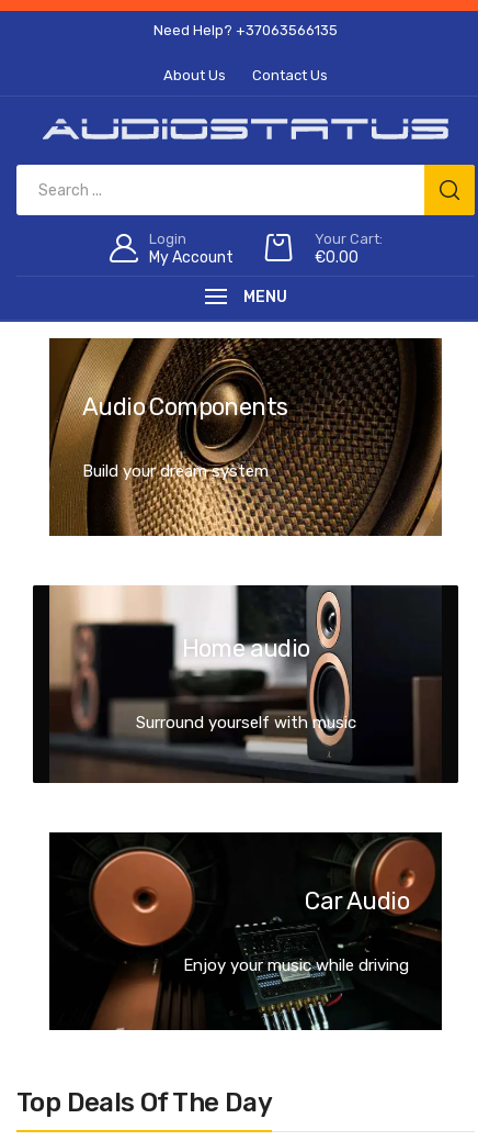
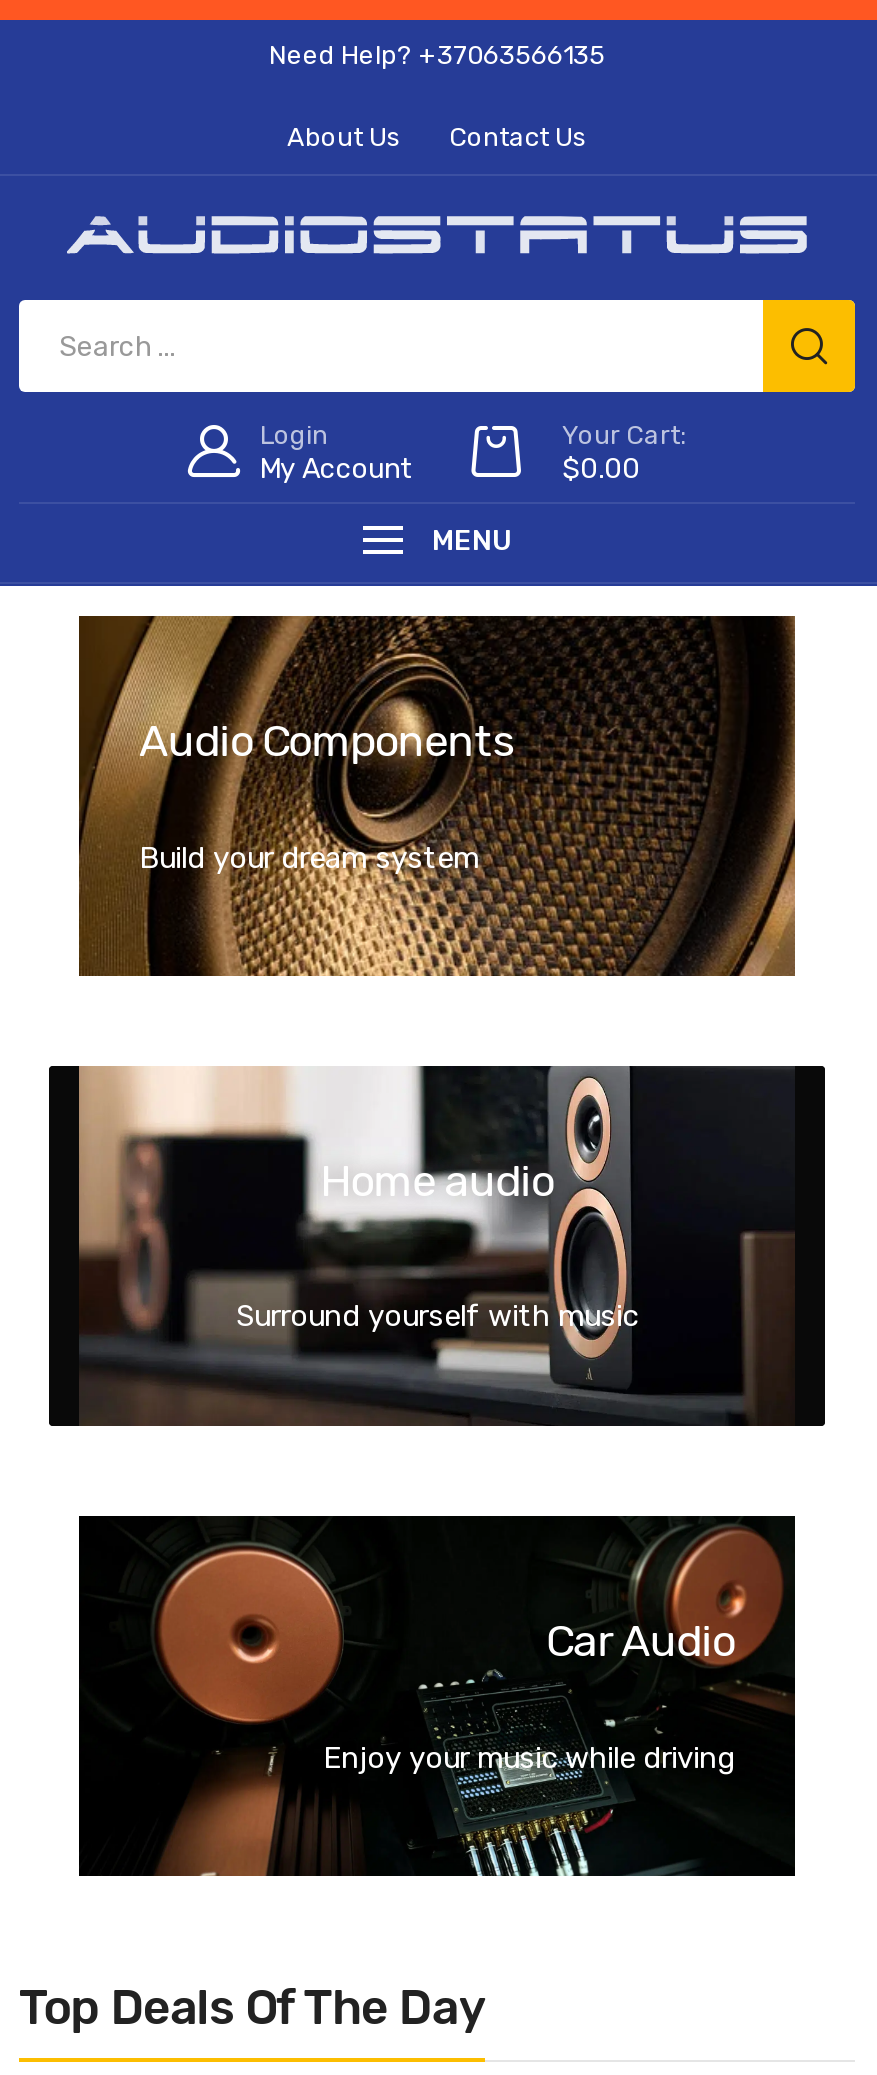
- €0.00
+ $0.00
